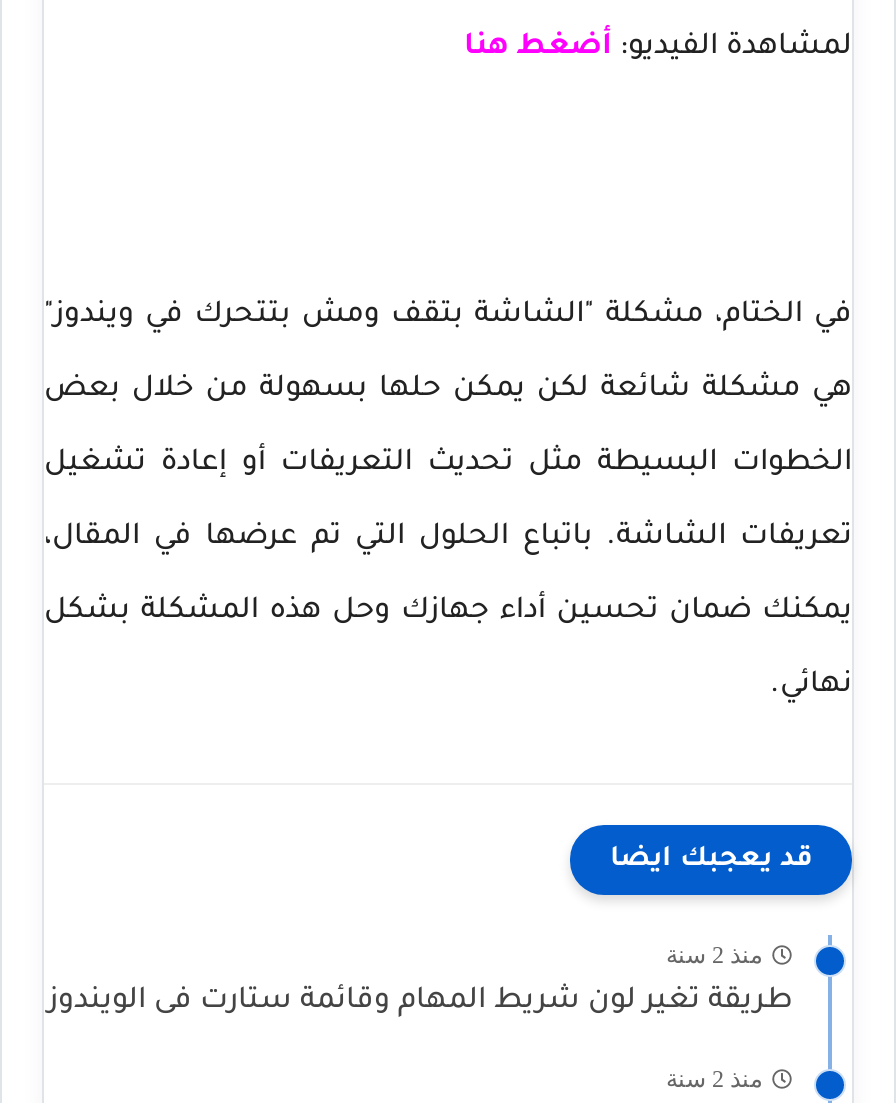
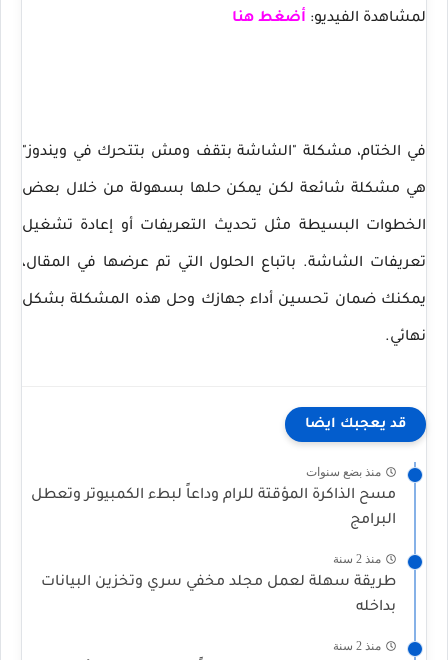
+ منذ بضع سنوات
+ مسح الذاكرة المؤقتة للرام وداعاً لبطء الكمبيوتر وتعطل
+ البرامج

- طريقة تغير لون شريط المهام وقائمة ستارت فى الويندوز
+ طريقة سهلة لعمل مجلد مخفي سري وتخزين البيانات
+ بداخله
